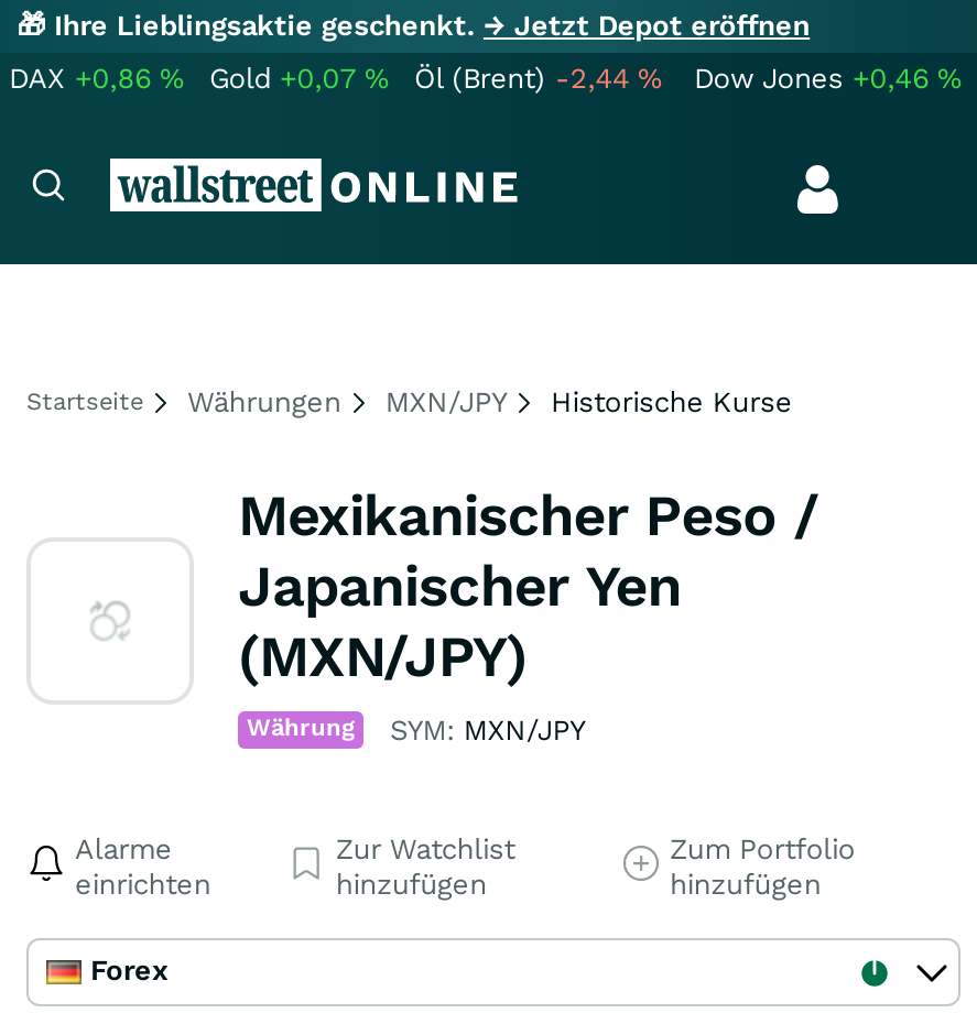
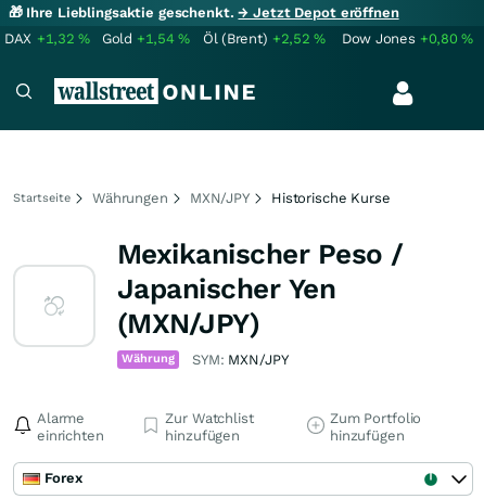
- DAX +0,86%
+ DAX +1,32%

- Gold +0,07%
+ Gold +1,54%

- Öl (Brent) -2,44%
+ Öl (Brent) +2,52%

- Dow Jones +0,46%
+ Dow Jones +0,80%
